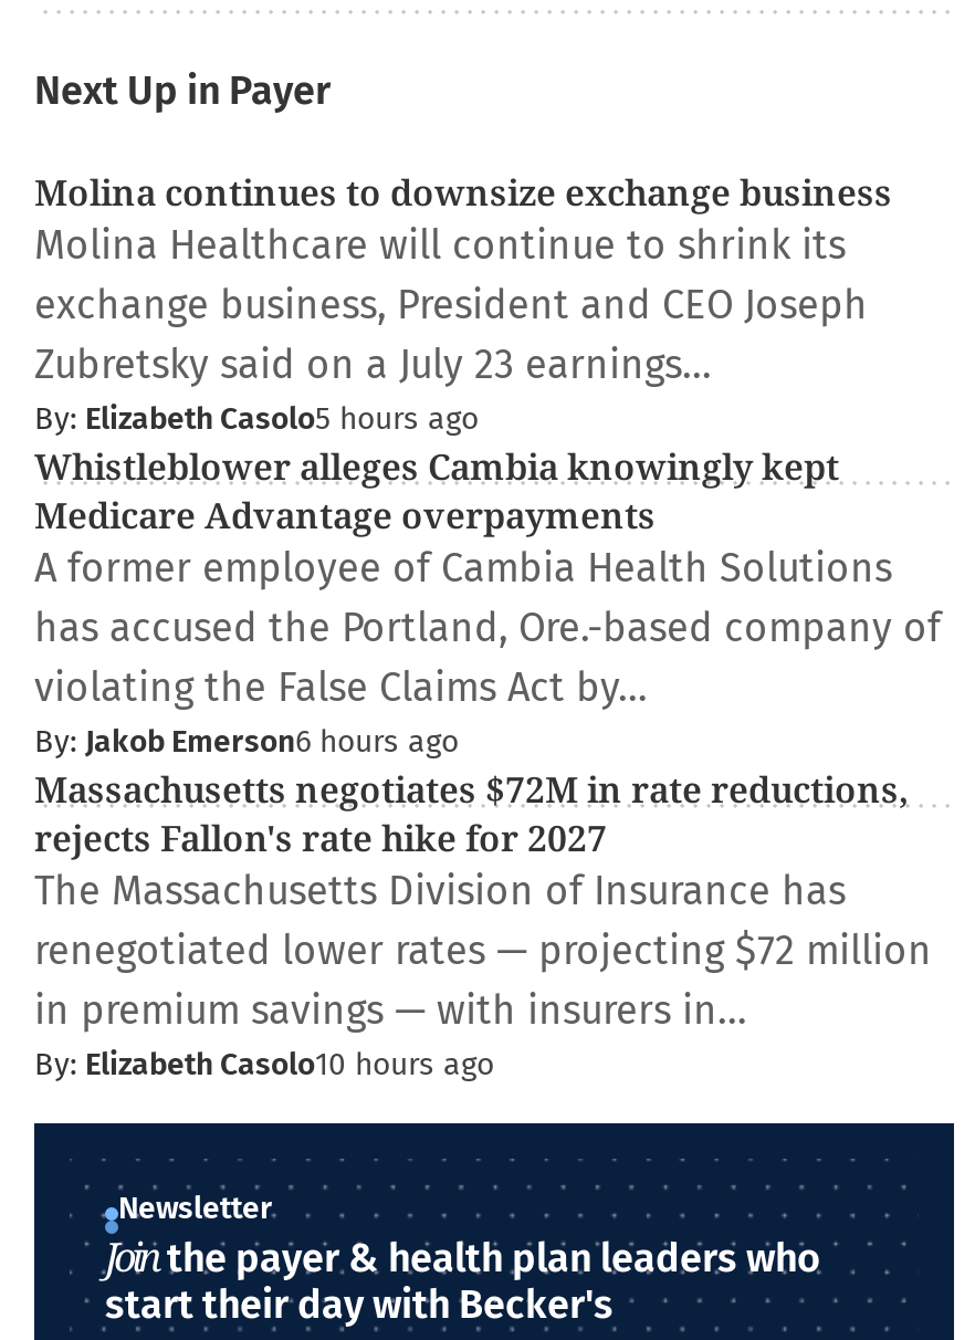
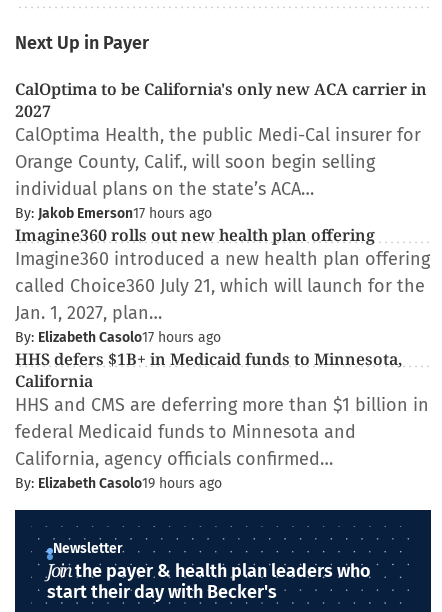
- Molina continues to downsize exchange business
- Molina Healthcare will continue to shrink its
- exchange business, President and CEO Joseph
- Zubretsky said on a July 23 earnings…
- By: Elizabeth Casolo5 hours ago
- Whistleblower alleges Cambia knowingly kept
- Medicare Advantage overpayments
- A former employee of Cambia Health Solutions
- has accused the Portland, Ore.-based company of
- violating the False Claims Act by…
- By: Jakob Emerson6 hours ago
- Massachusetts negotiates $72M in rate reductions,
- rejects Fallon's rate hike for 2027
- The Massachusetts Division of Insurance has
- renegotiated lower rates — projecting $72 million
- in premium savings — with insurers in…
- By: Elizabeth Casolo10 hours ago
+ CalOptima to be California's only new ACA carrier in
+ 2027
+ CalOptima Health, the public Medi-Cal insurer for
+ Orange County, Calif., will soon begin selling
+ individual plans on the state’s ACA…
+ By: Jakob Emerson17 hours ago
+ Imagine360 rolls out new health plan offering
+ Imagine360 introduced a new health plan offering
+ called Choice360 July 21, which will launch for the
+ Jan. 1, 2027, plan…
+ By: Elizabeth Casolo17 hours ago
+ HHS defers $1B+ in Medicaid funds to Minnesota,
+ California
+ HHS and CMS are deferring more than $1 billion in
+ federal Medicaid funds to Minnesota and
+ California, agency officials confirmed…
+ By: Elizabeth Casolo19 hours ago
